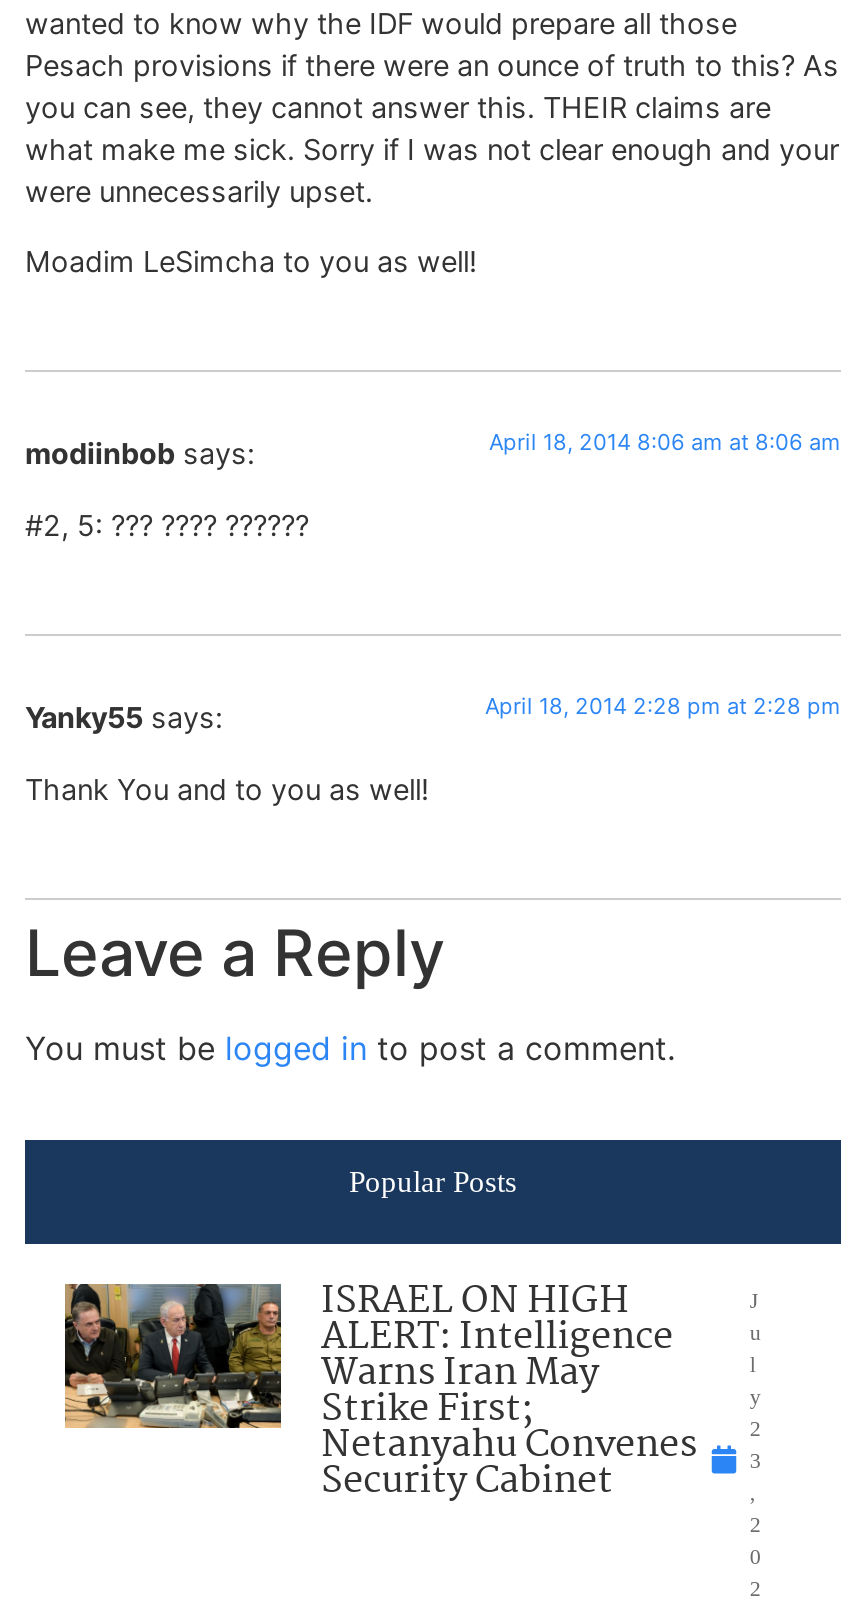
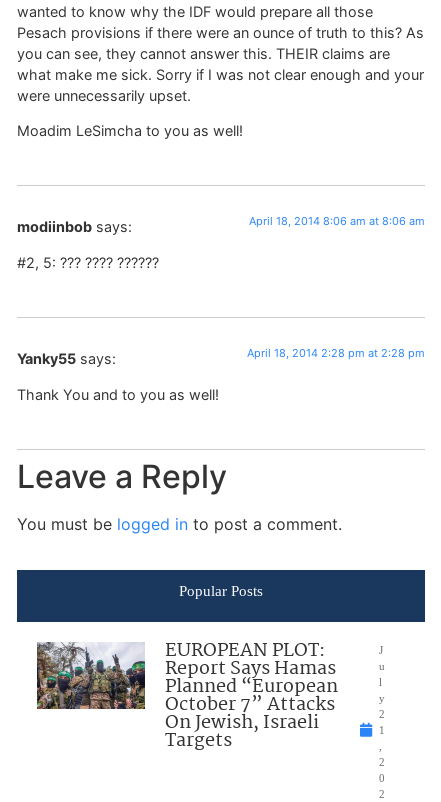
- [image]
- ISRAEL ON HIGH
- ALERT: Intelligence
- Warns Iran May
- Strike First;
- Netanyahu Convenes
- Security Cabinet
+ [image]
+ EUROPEAN PLOT:
+ Report Says Hamas
+ Planned “European
+ October 7” Attacks
+ On Jewish, Israeli
+ Targets

- 3
+ 1
